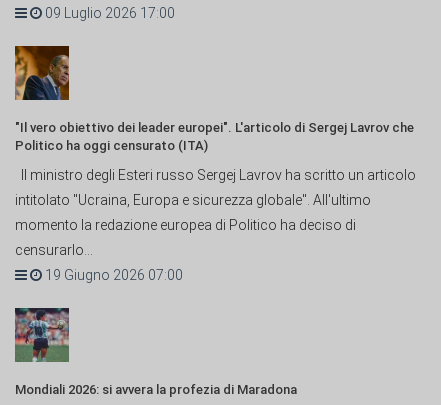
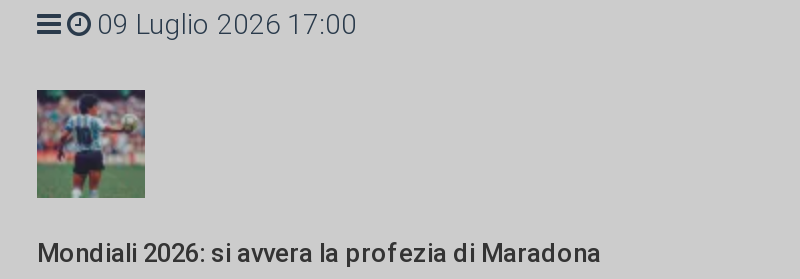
- [image]
- "Il vero obiettivo dei leader europei". L'articolo di Sergej Lavrov che
- Politico ha oggi censurato (ITA)
- Il ministro degli Esteri russo Sergej Lavrov ha scritto un articolo
- intitolato "Ucraina, Europa e sicurezza globale". All'ultimo
- momento la redazione europea di Politico ha deciso di
- censurarlo...
- 19 Giugno 2026 07:00
